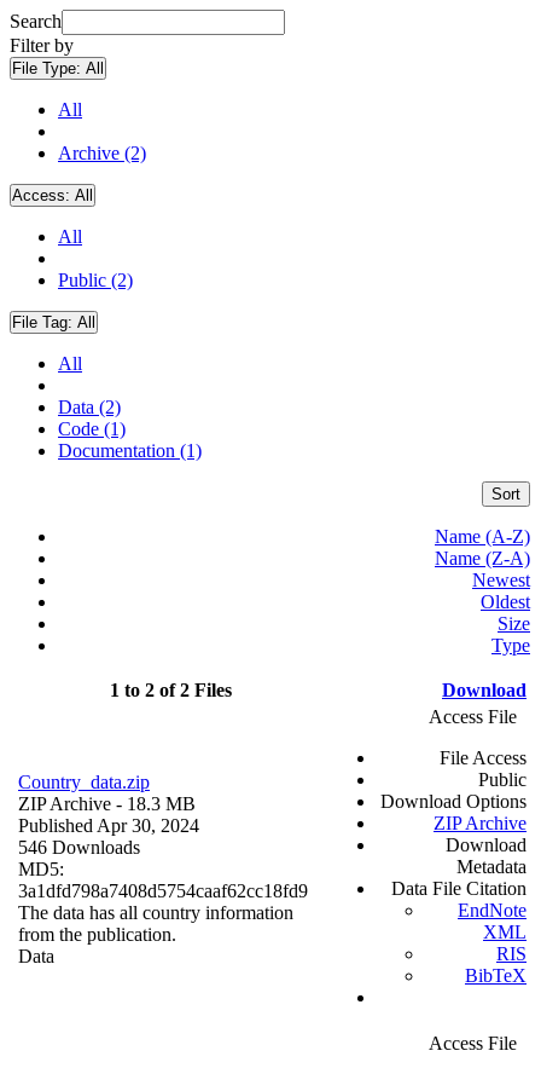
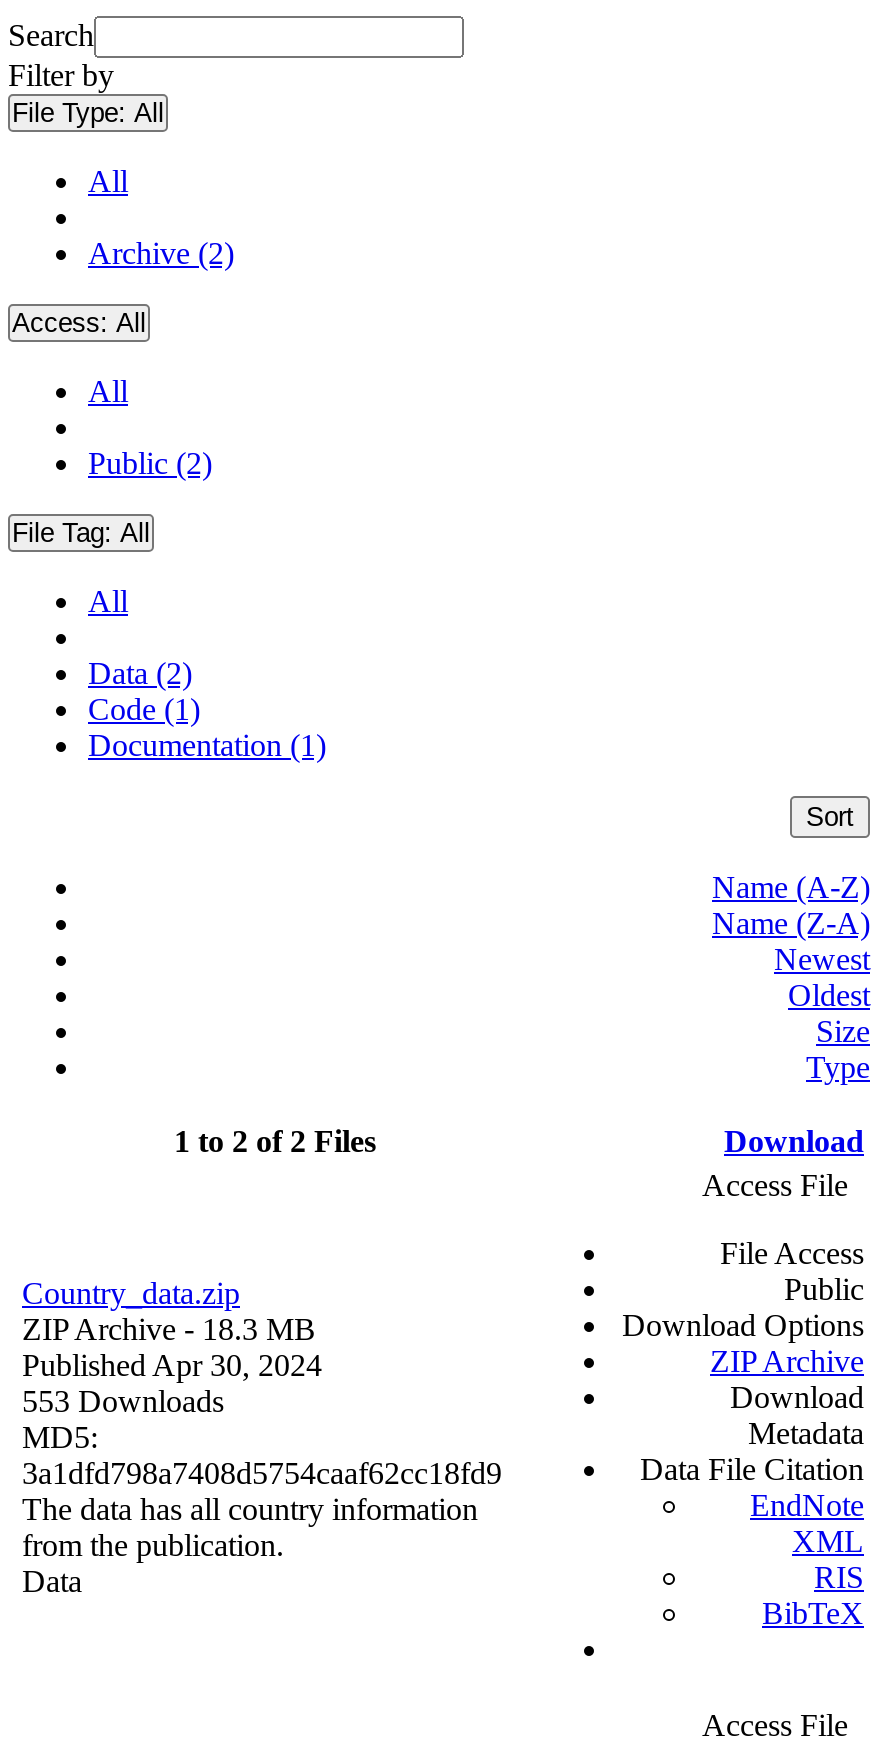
- 546 Downloads
+ 553 Downloads
